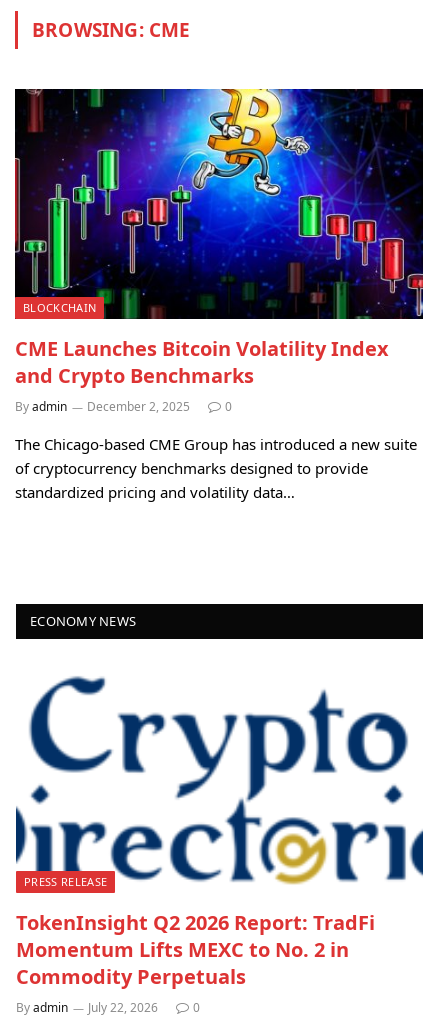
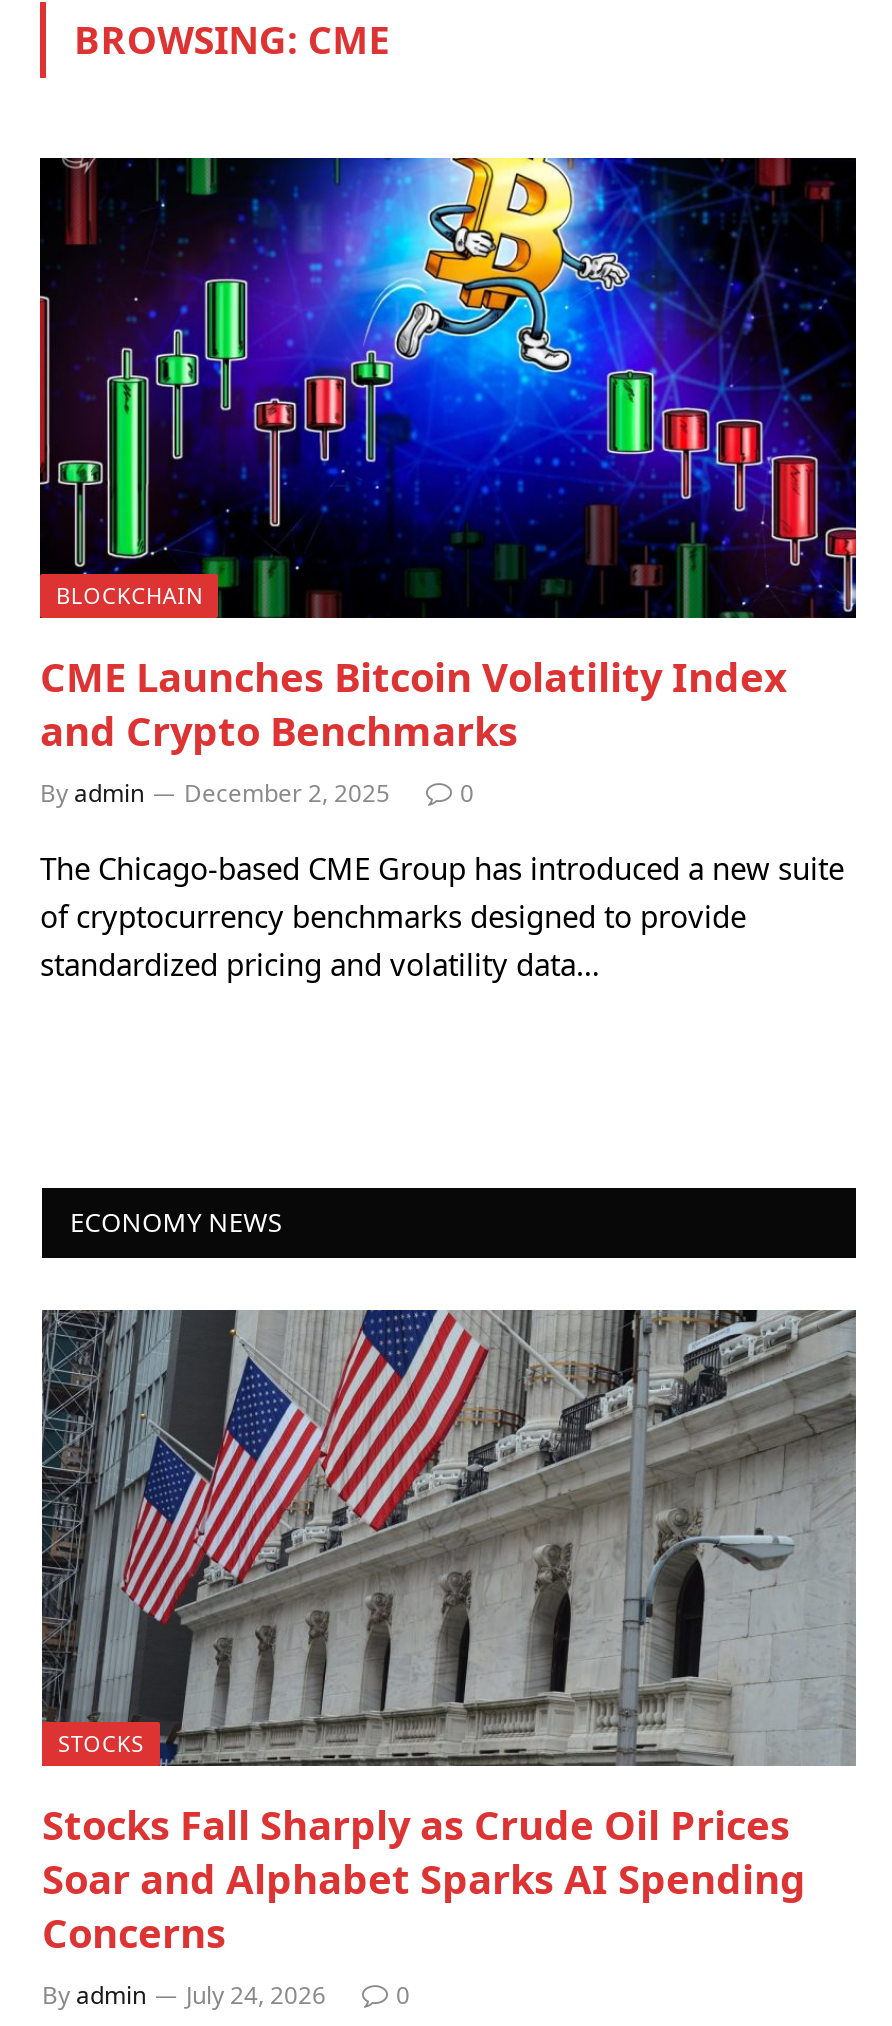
- [image]
- PRESS RELEASE
+ [image]
+ STOCKS

- TokenInsight Q2 2026 Report: TradFi
- Momentum Lifts MEXC to No. 2 in
- Commodity Perpetuals
+ Stocks Fall Sharply as Crude Oil Prices
+ Soar and Alphabet Sparks AI Spending
+ Concerns

- By admin July 22, 2026
+ By admin July 24, 2026
